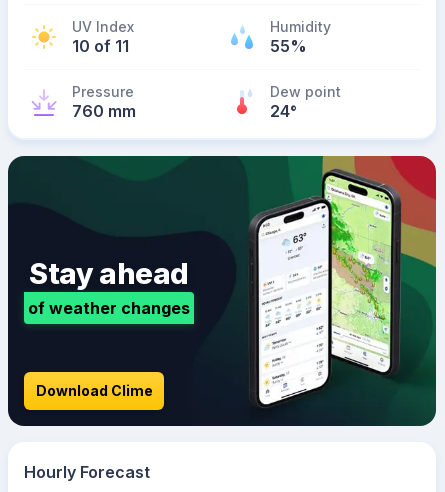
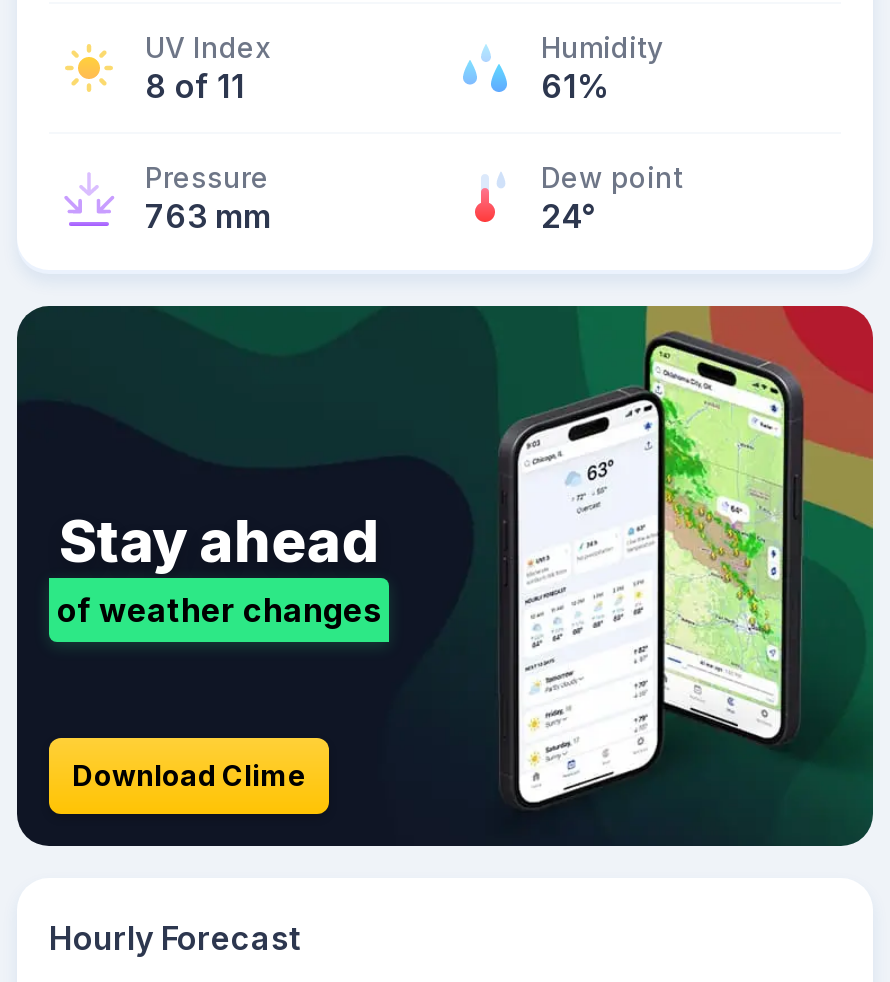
- 10 of 11
+ 8 of 11

- 55%
+ 61%

- 760 mm
+ 763 mm
